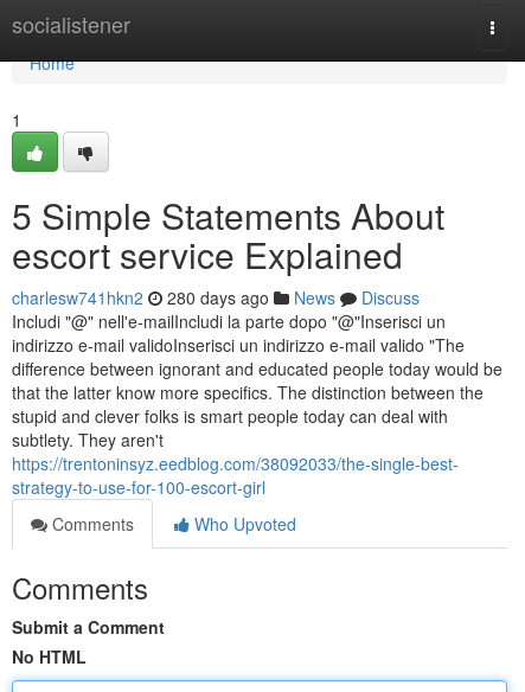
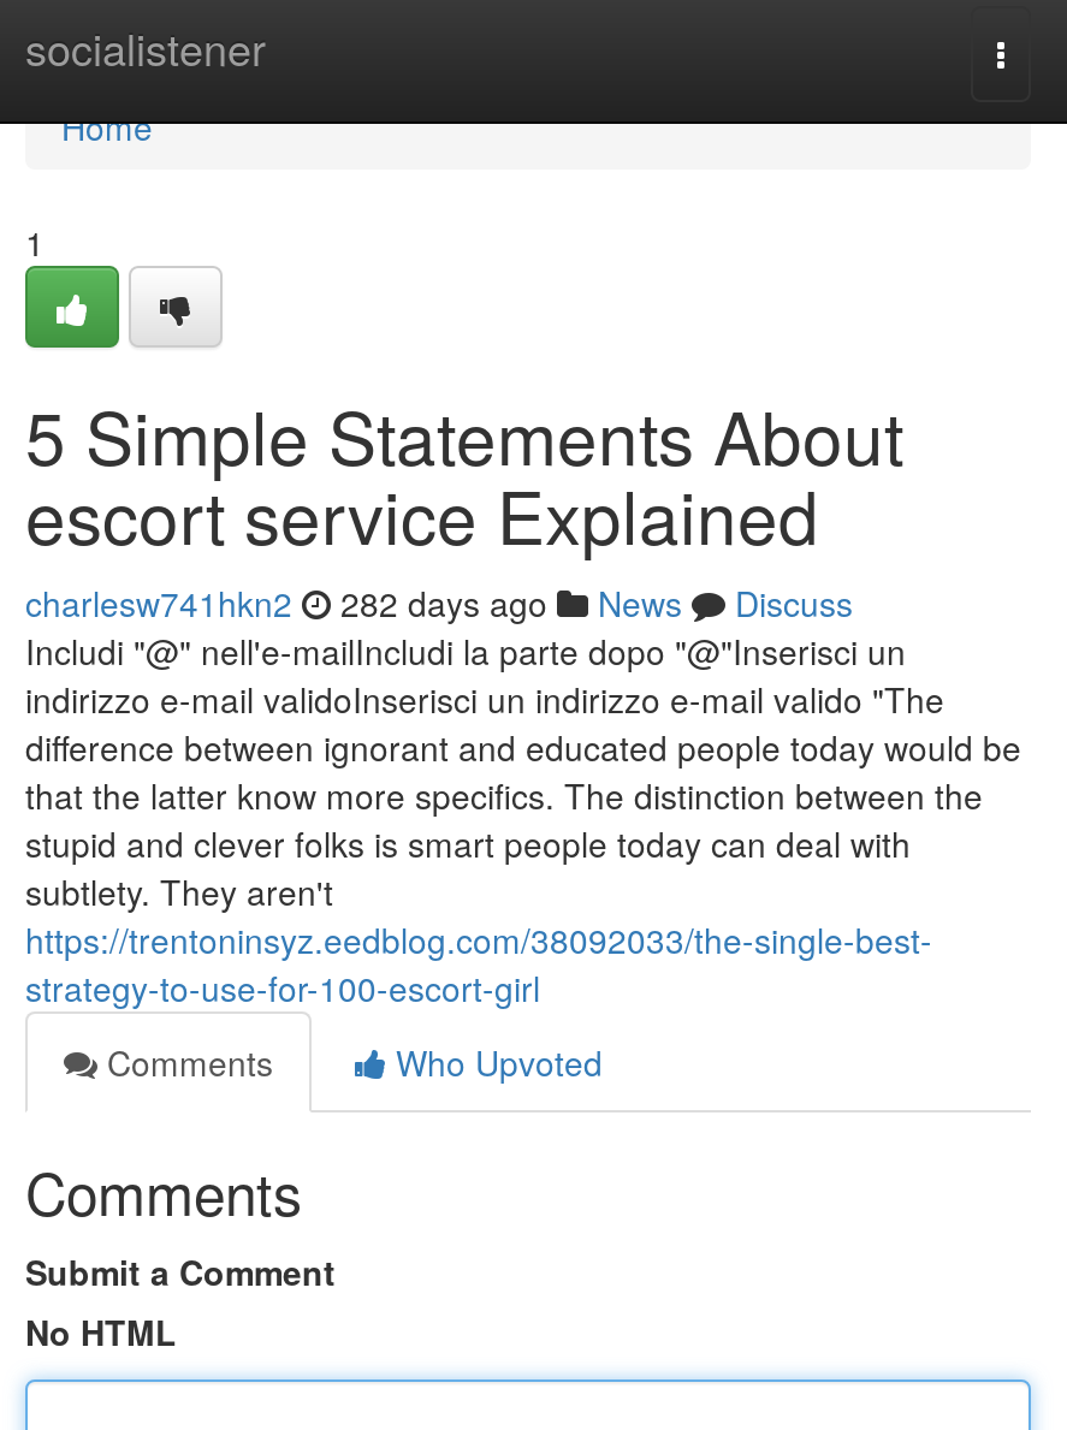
- charlesw741hkn2 280 days ago News Discuss
+ charlesw741hkn2 282 days ago News Discuss
